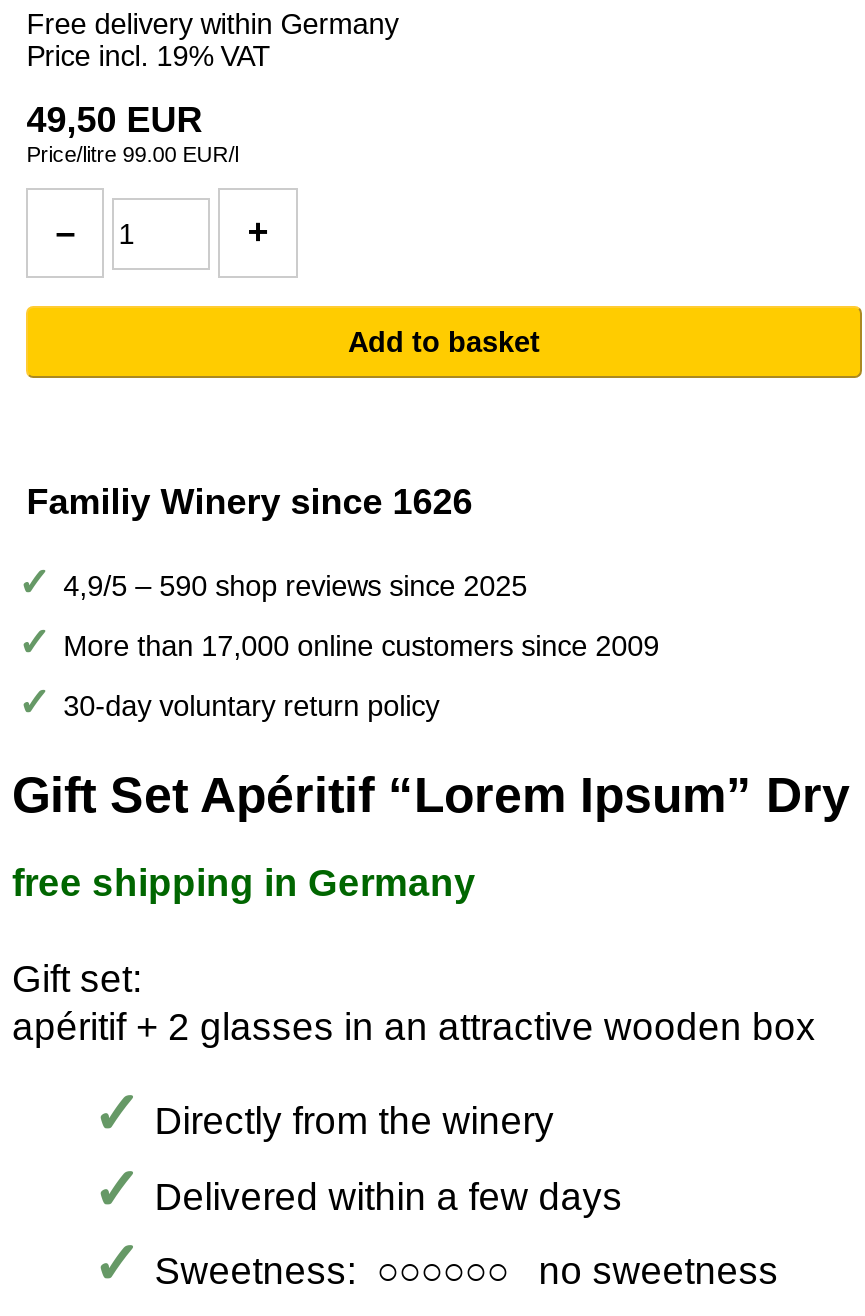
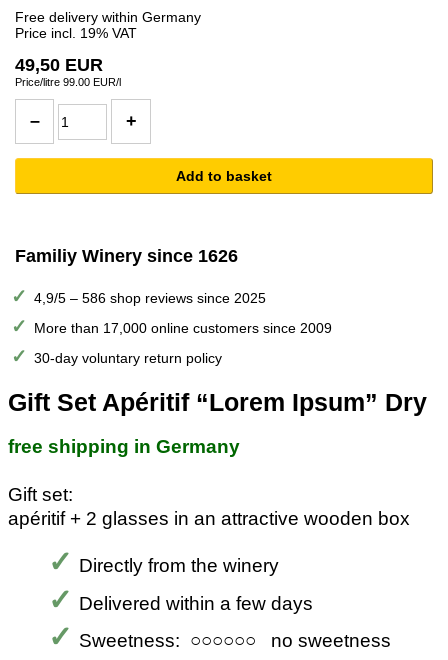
- 4,9/5 – 590 shop reviews since 2025
+ 4,9/5 – 586 shop reviews since 2025
